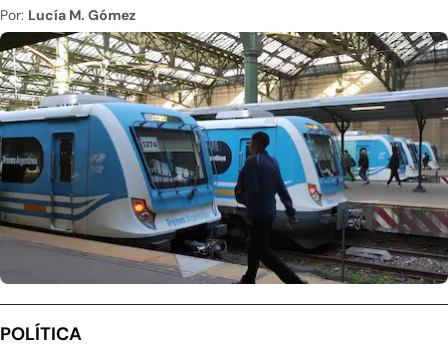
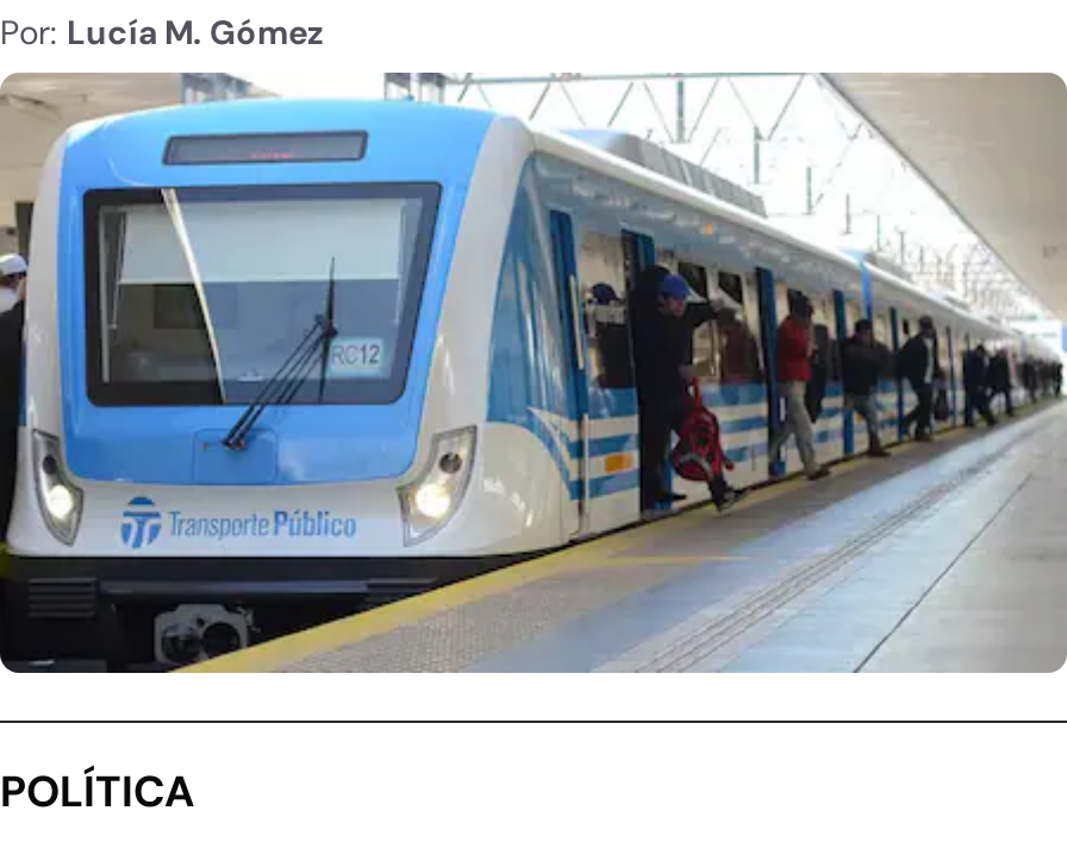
- [image]
+ [image]
